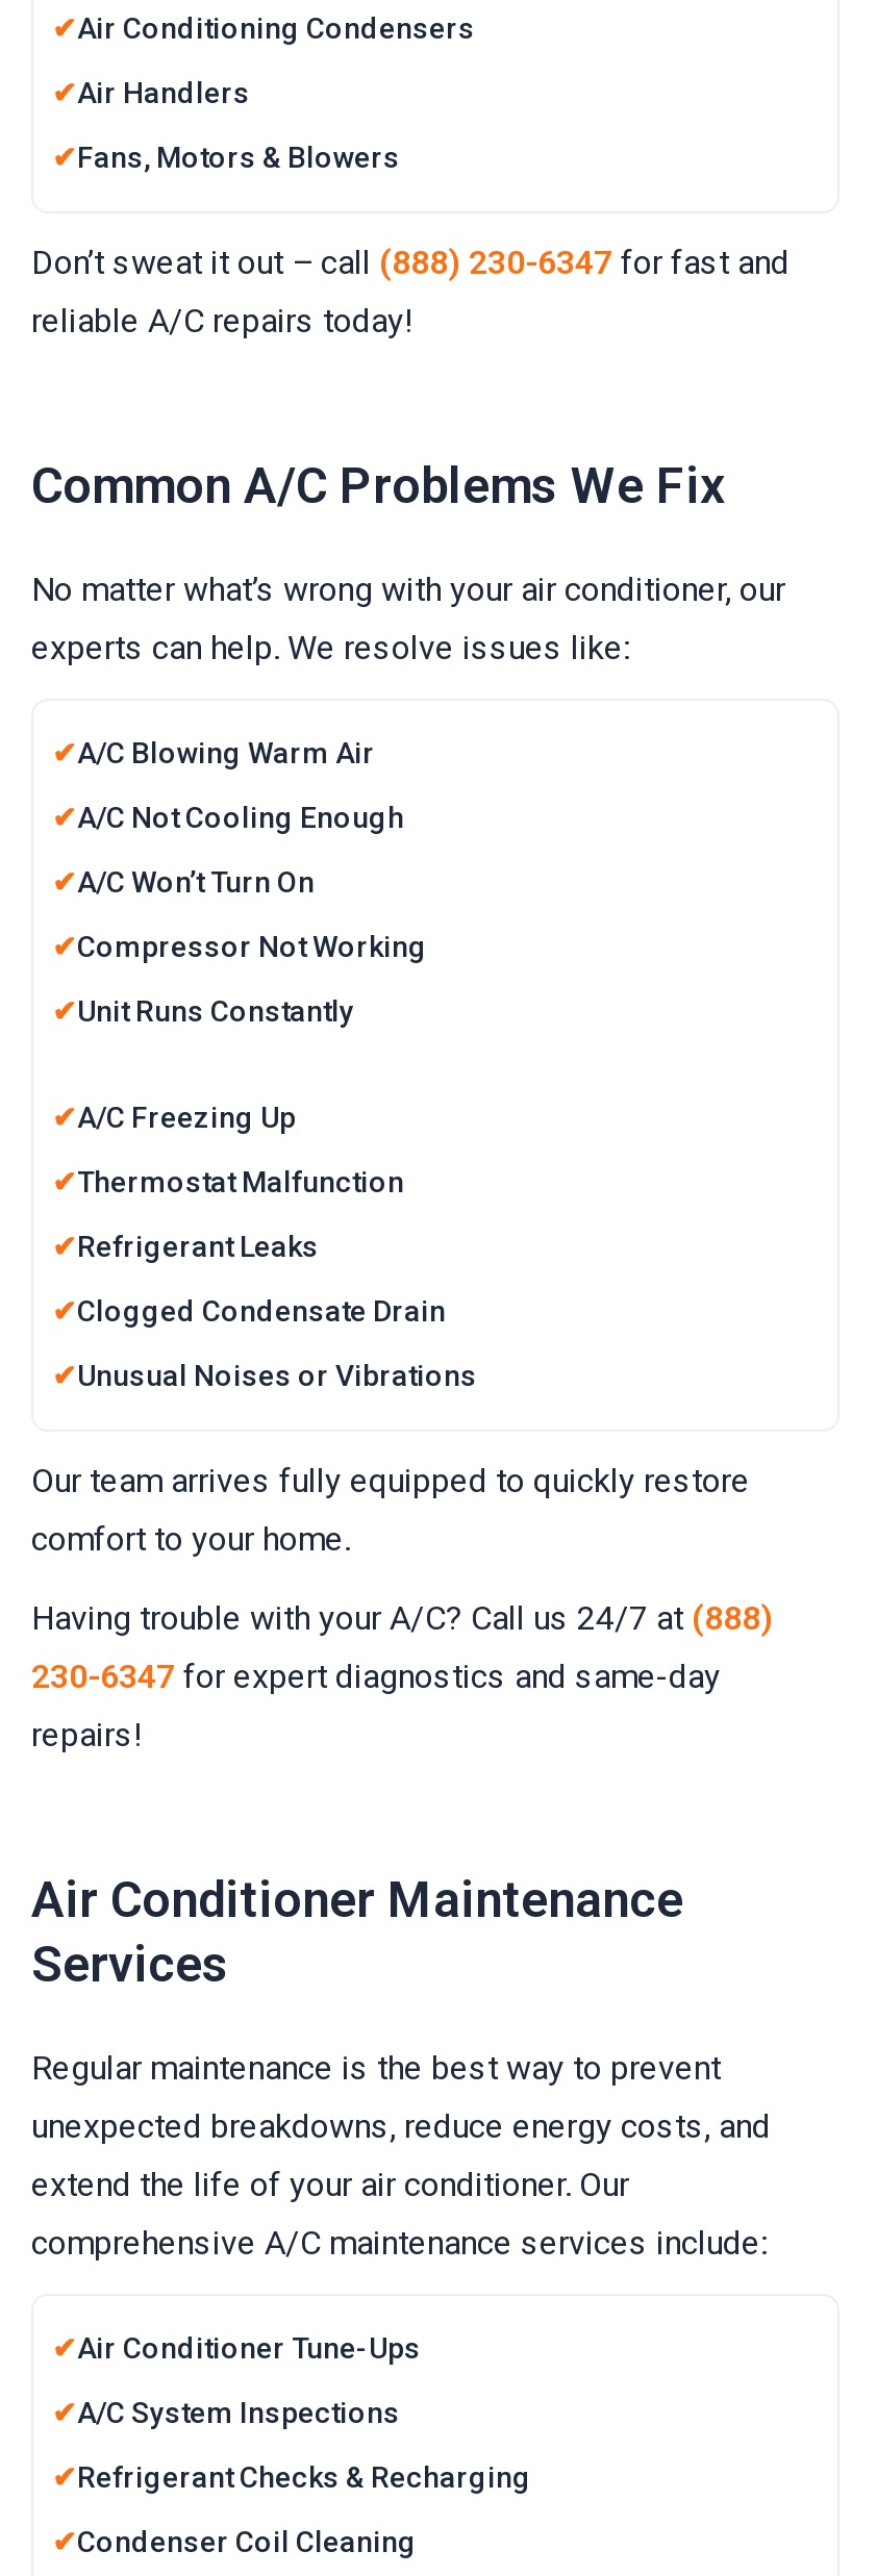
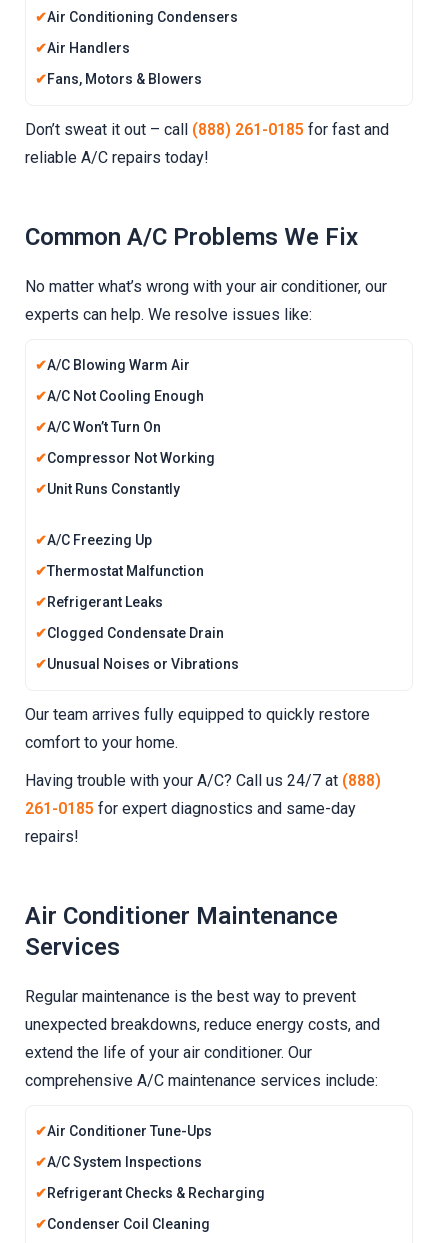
- Don’t sweat it out – call (888) 230-6347 for fast and
+ Don’t sweat it out – call (888) 261-0185 for fast and

- 230-6347 for expert diagnostics and same-day
+ 261-0185 for expert diagnostics and same-day
